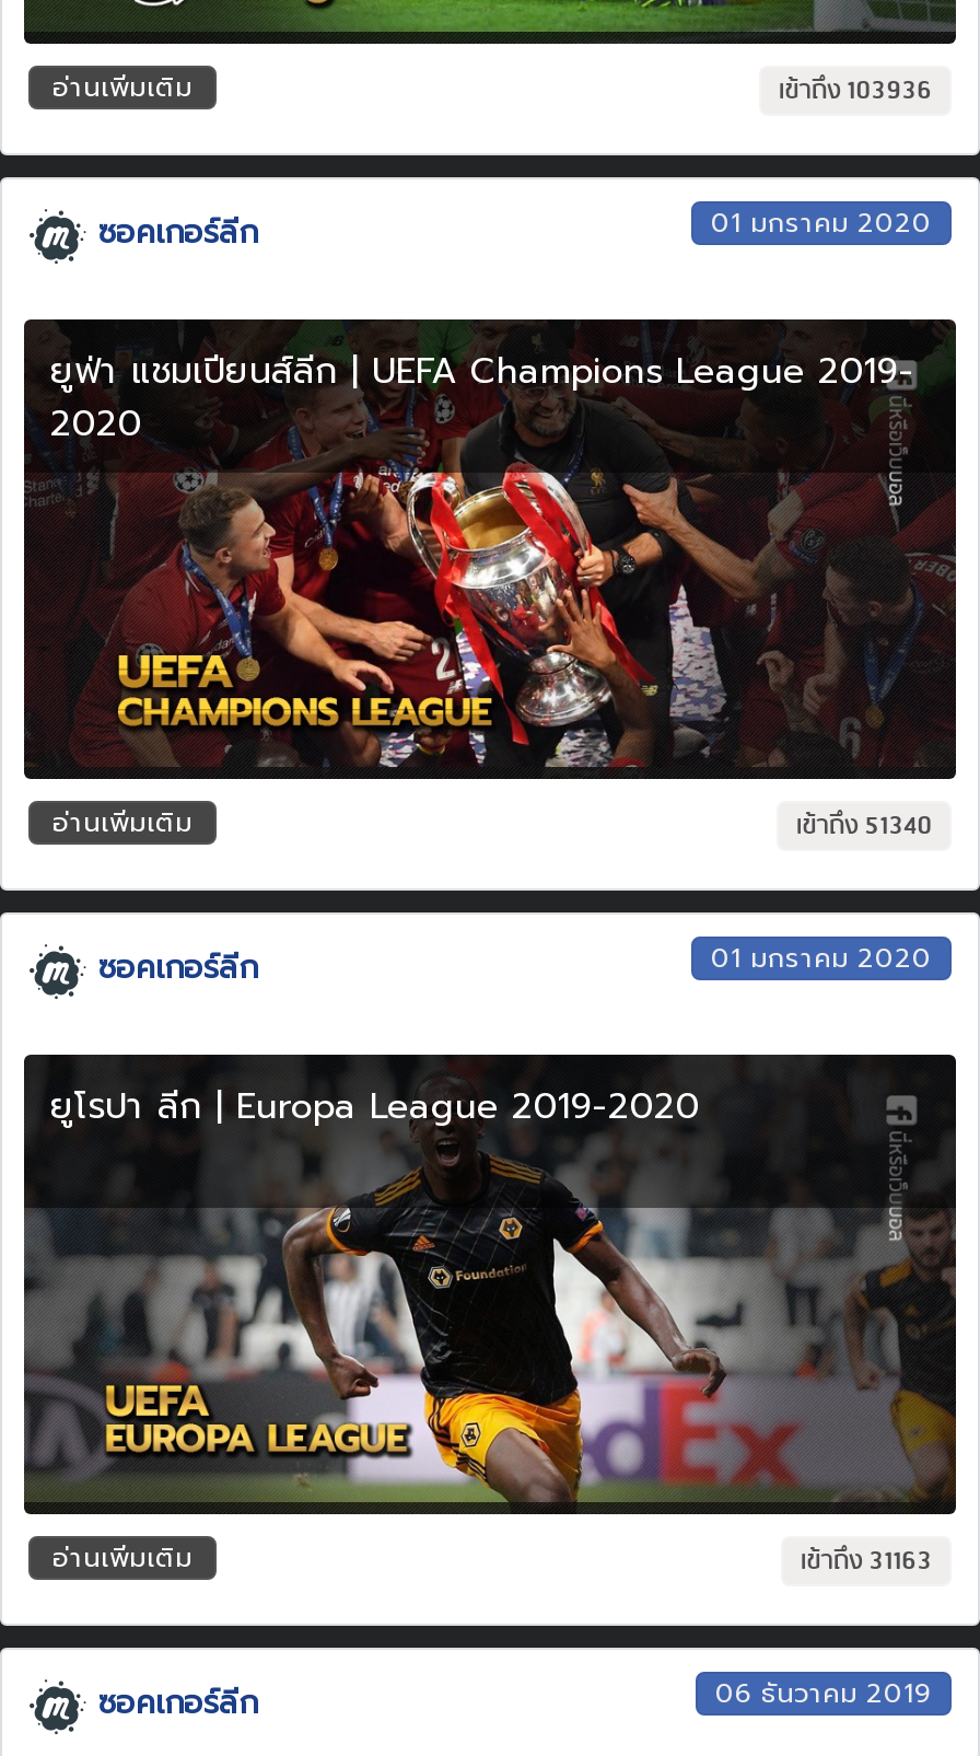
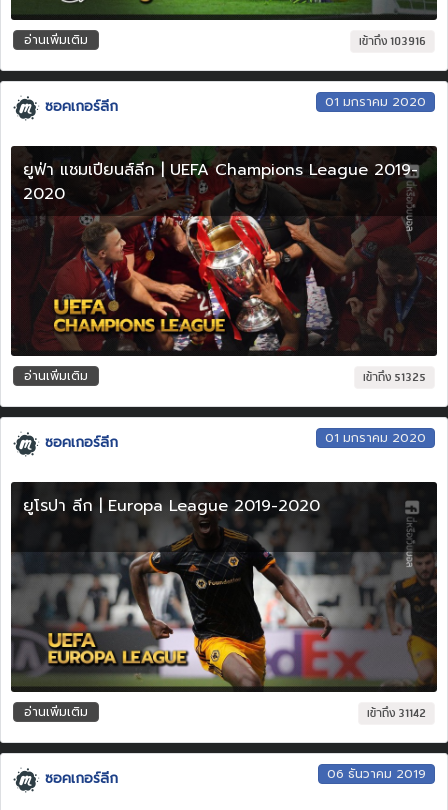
- เข้าถึง 103936
+ เข้าถึง 103916

- เข้าถึง 51340
+ เข้าถึง 51325

- เข้าถึง 31163
+ เข้าถึง 31142
